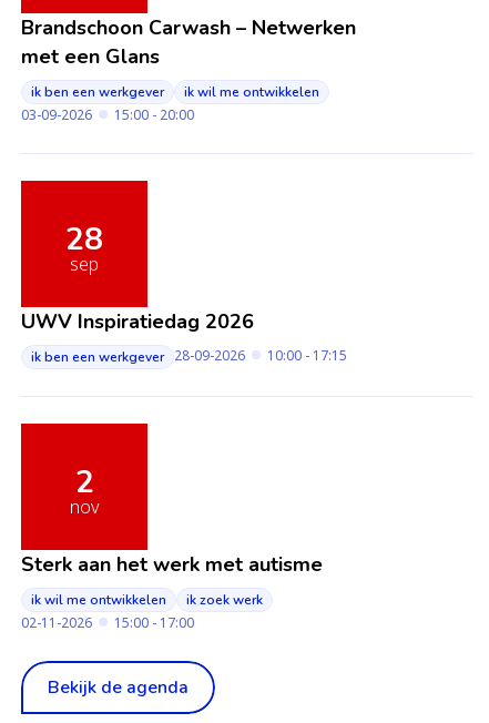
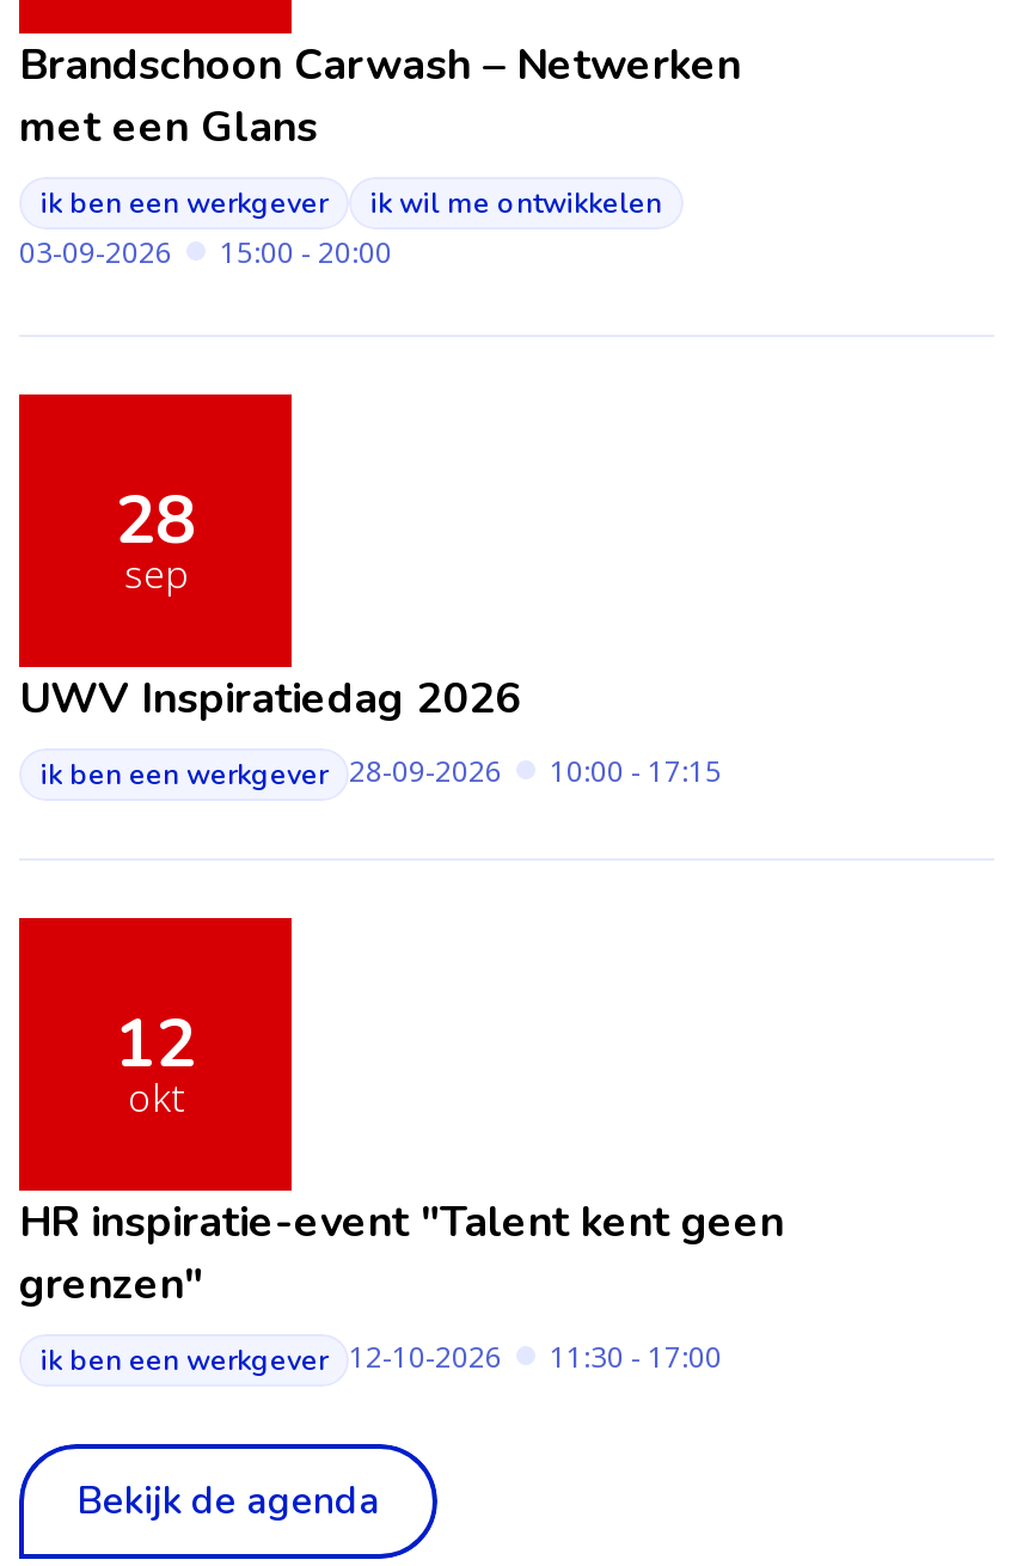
- 2
- nov
- Sterk aan het werk met autisme
- ik wil me ontwikkelen
- ik zoek werk
- 02-11-2026
- 15:00 - 17:00
+ 12
+ okt
+ HR inspiratie-event "Talent kent geen
+ grenzen"
+ ik ben een werkgever 12-10-2026
+ 11:30 - 17:00
